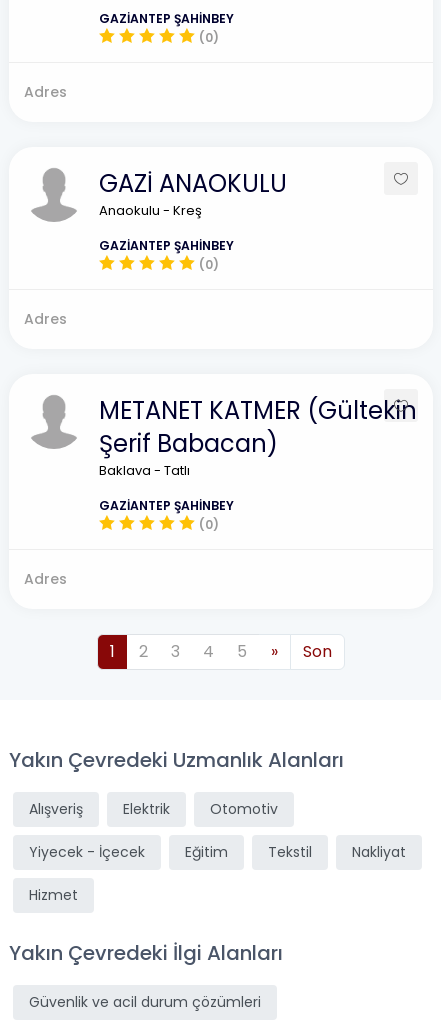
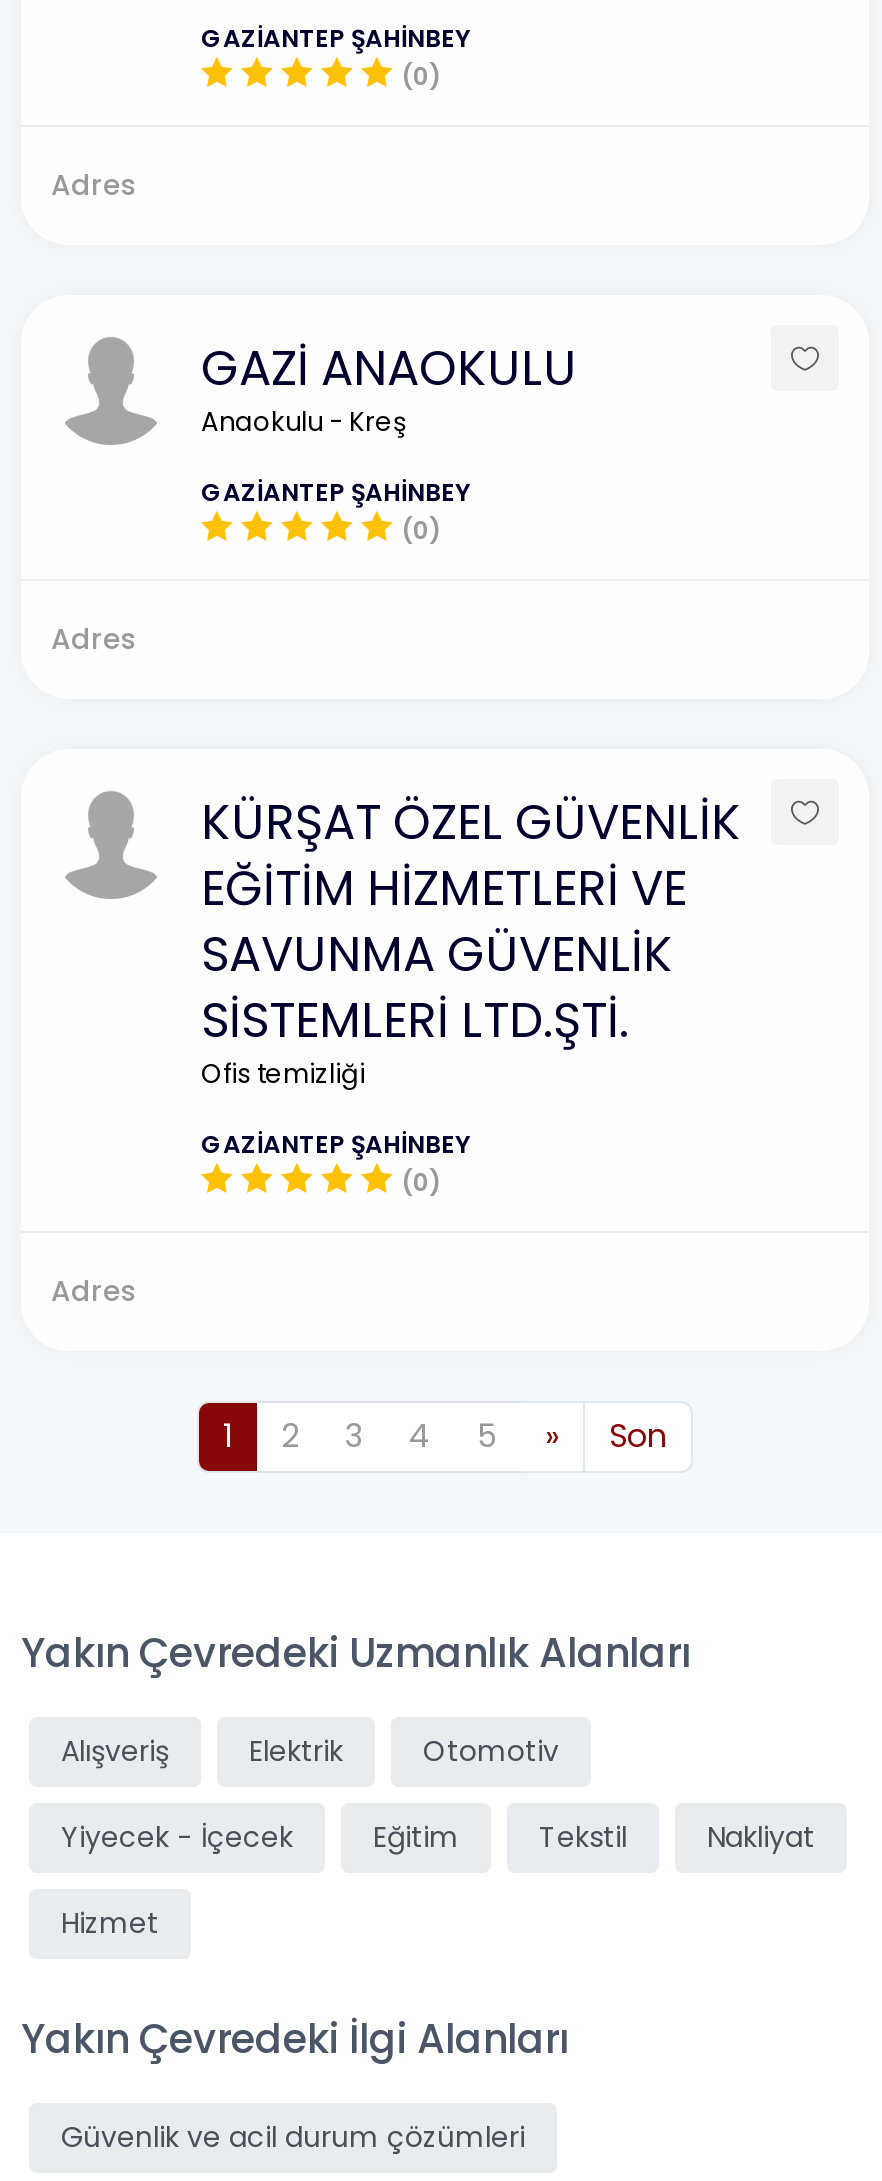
- METANET KATMER (Gültekin
- Şerif Babacan)
- Baklava - Tatlı
+ KÜRŞAT ÖZEL GÜVENLİK
+ EĞİTİM HİZMETLERİ VE
+ SAVUNMA GÜVENLİK
+ SİSTEMLERİ LTD.ŞTİ.
+ Ofis temizliği
